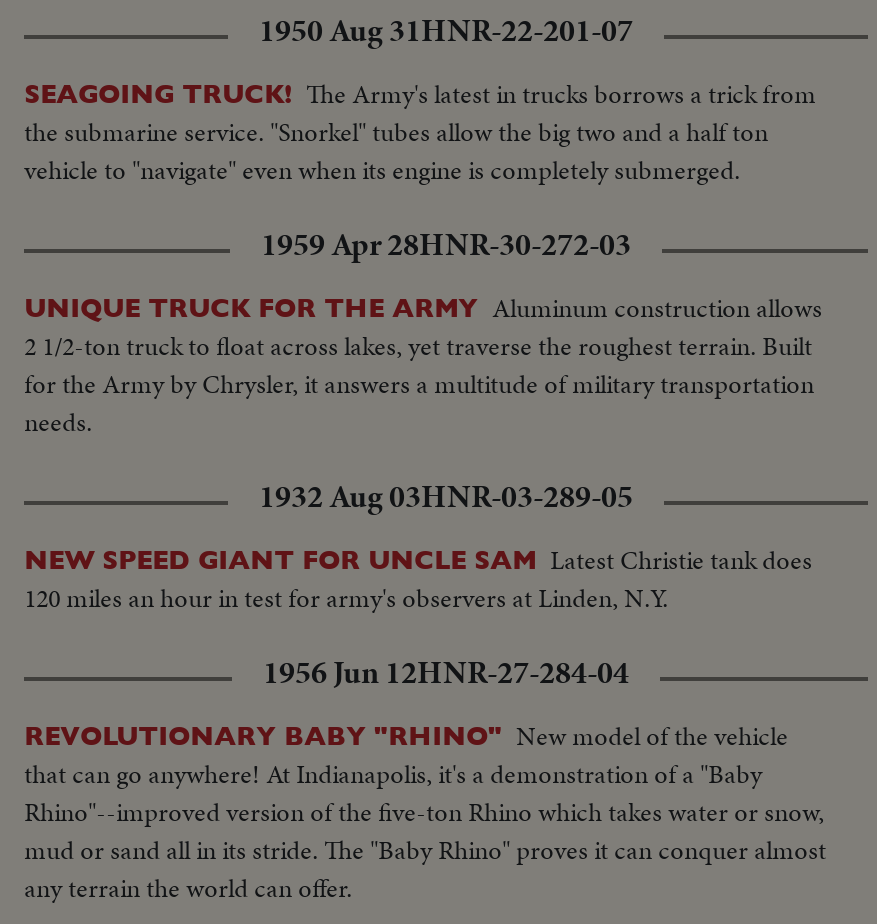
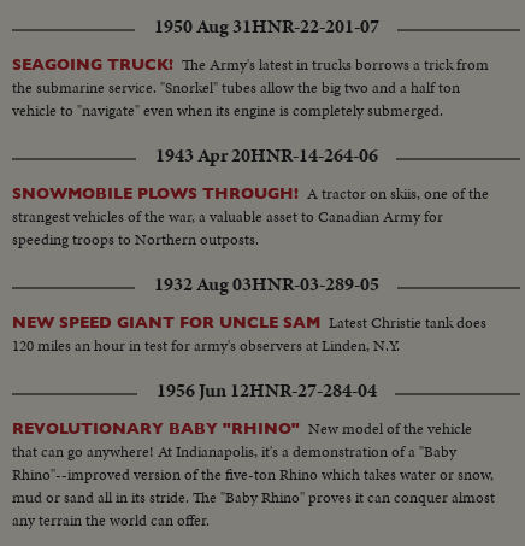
- 1959 Apr 28HNR-30-272-03
+ 1943 Apr 20HNR-14-264-06

- UNIQUE TRUCK FOR THE ARMY Aluminum construction allows
- 2 1/2-ton truck to float across lakes, yet traverse the roughest terrain. Built
- for the Army by Chrysler, it answers a multitude of military transportation
- needs.
+ SNOWMOBILE PLOWS THROUGH! A tractor on skiis, one of the
+ strangest vehicles of the war, a valuable asset to Canadian Army for
+ speeding troops to Northern outposts.
